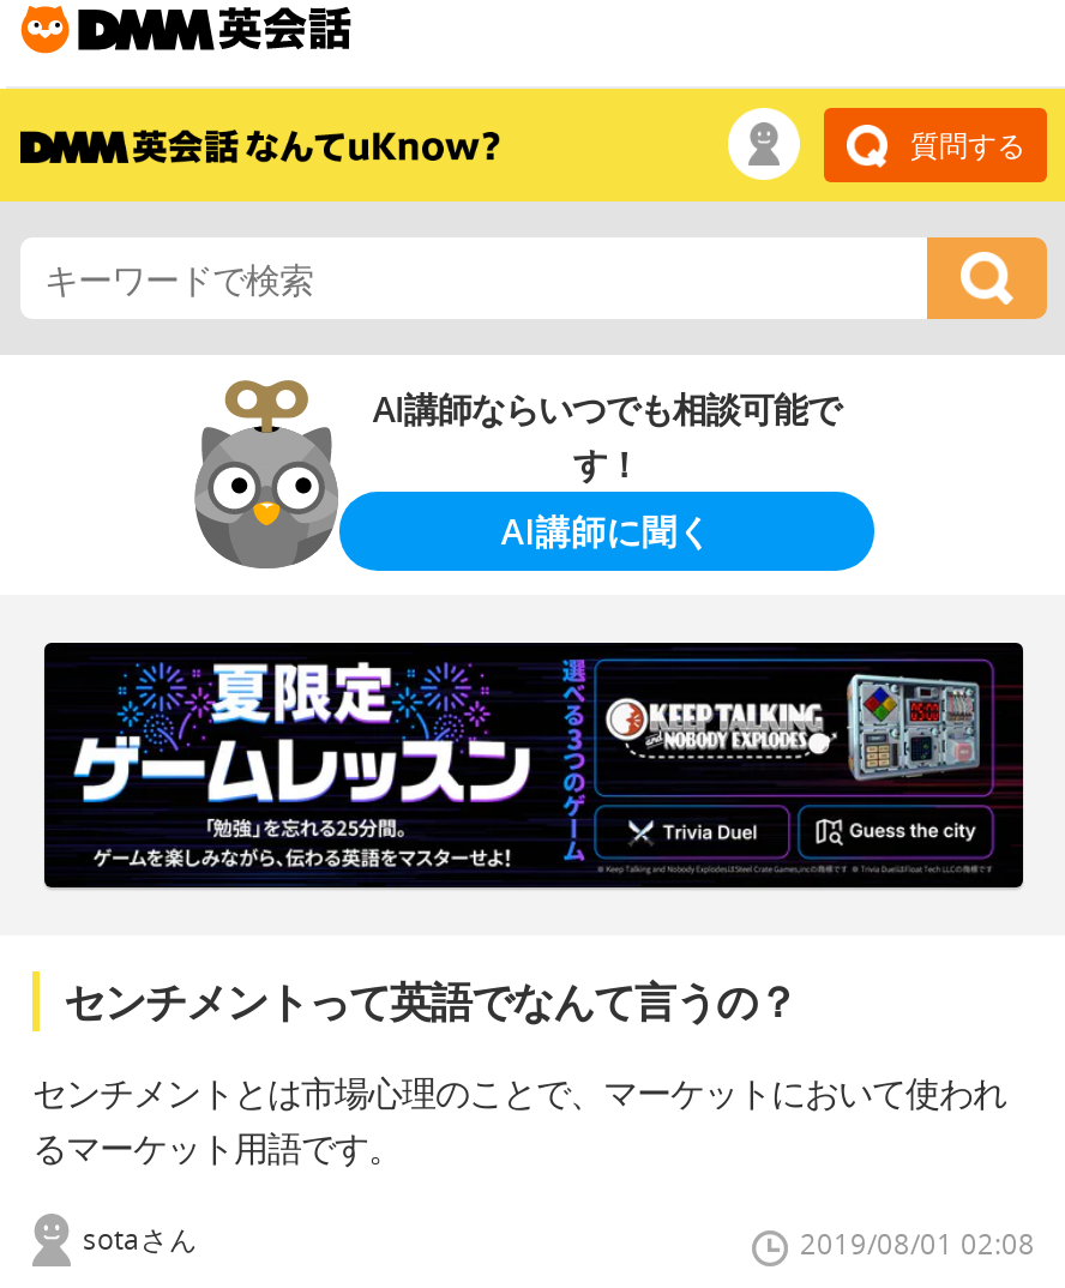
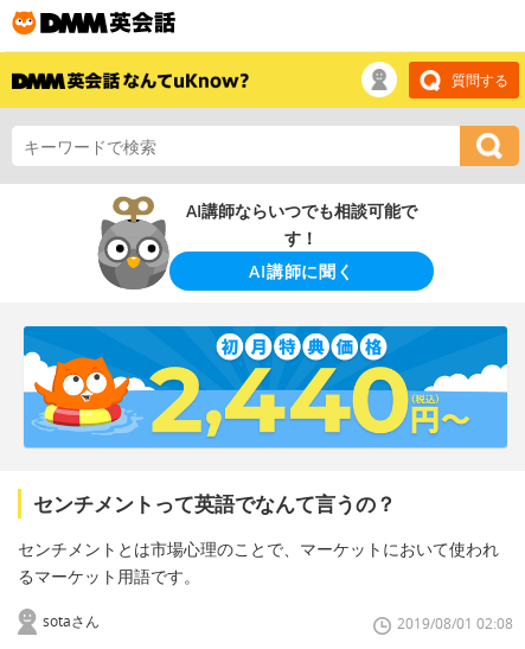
- [image]
+ [image]
